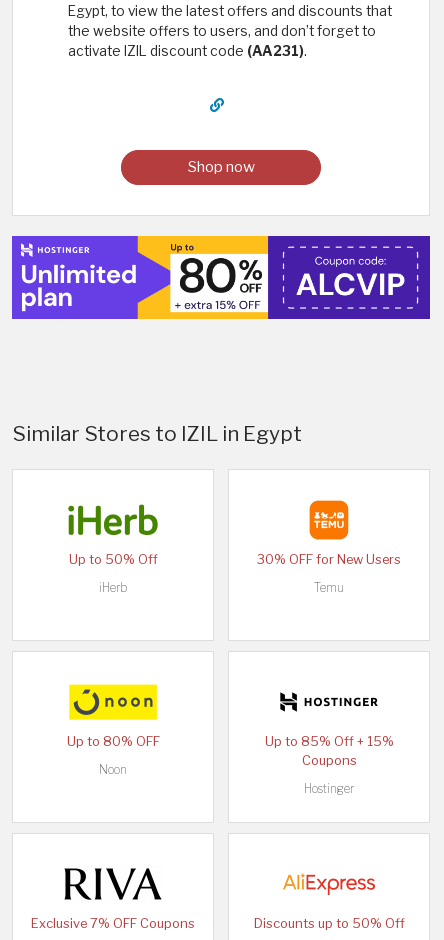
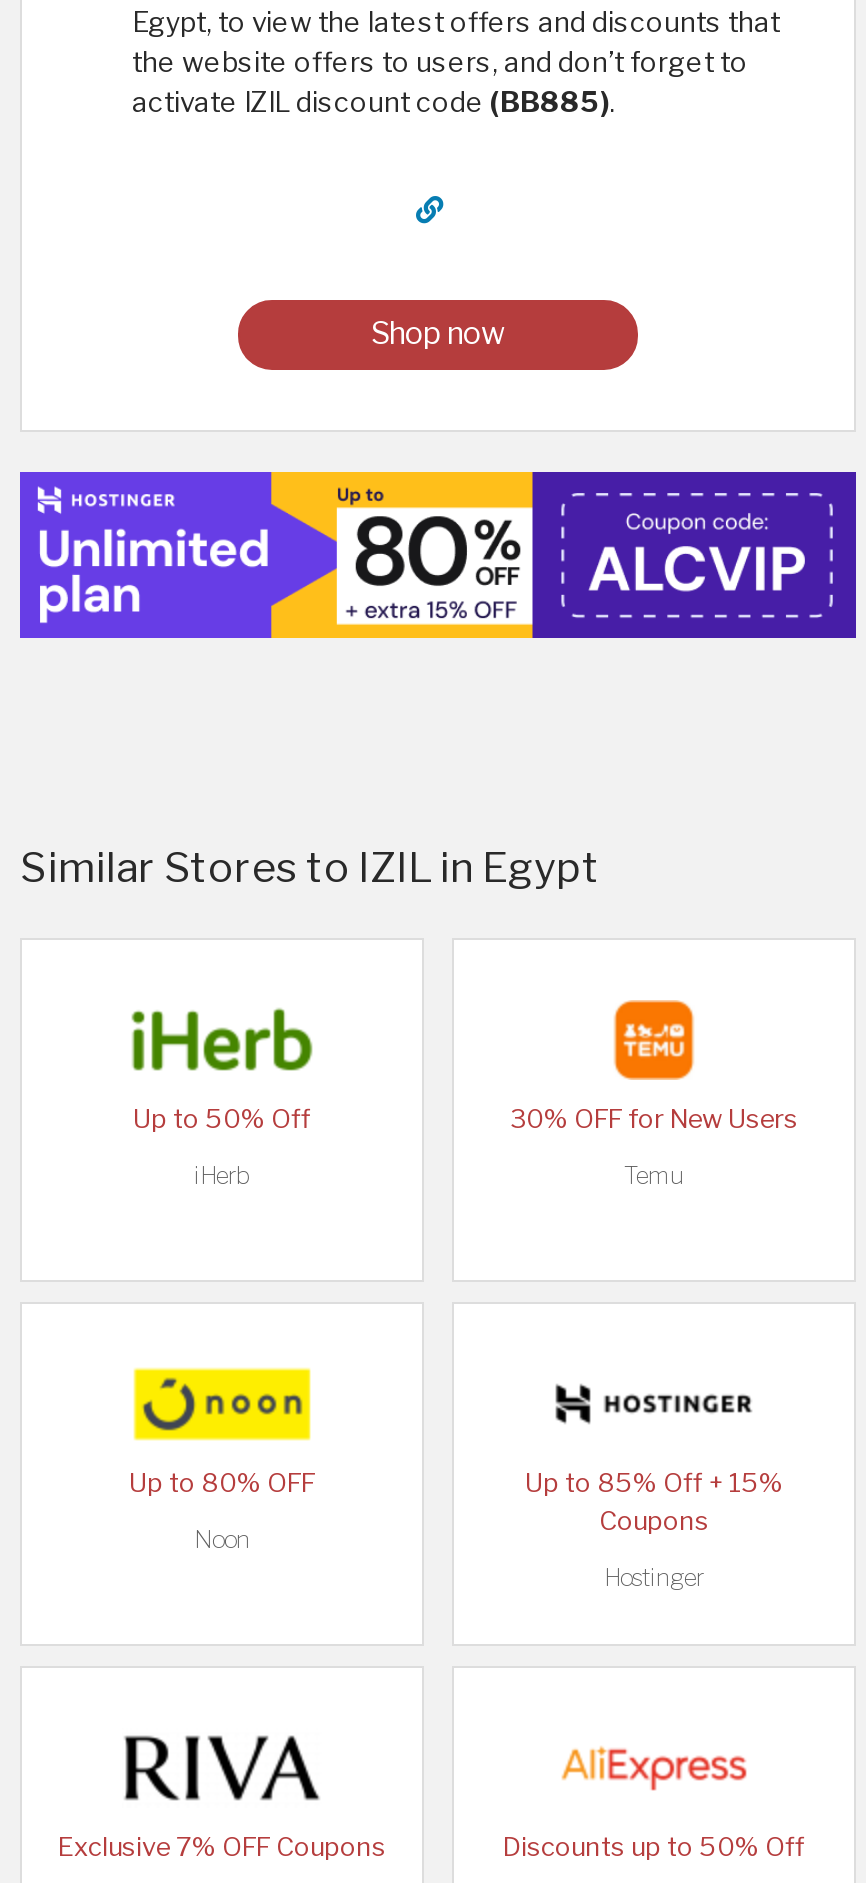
- activate IZIL discount code (AA231).
+ activate IZIL discount code (BB885).
